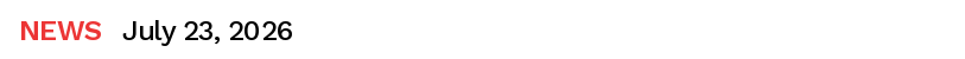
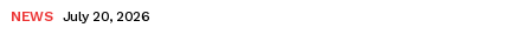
- NEWS July 23, 2026
+ NEWS July 20, 2026
